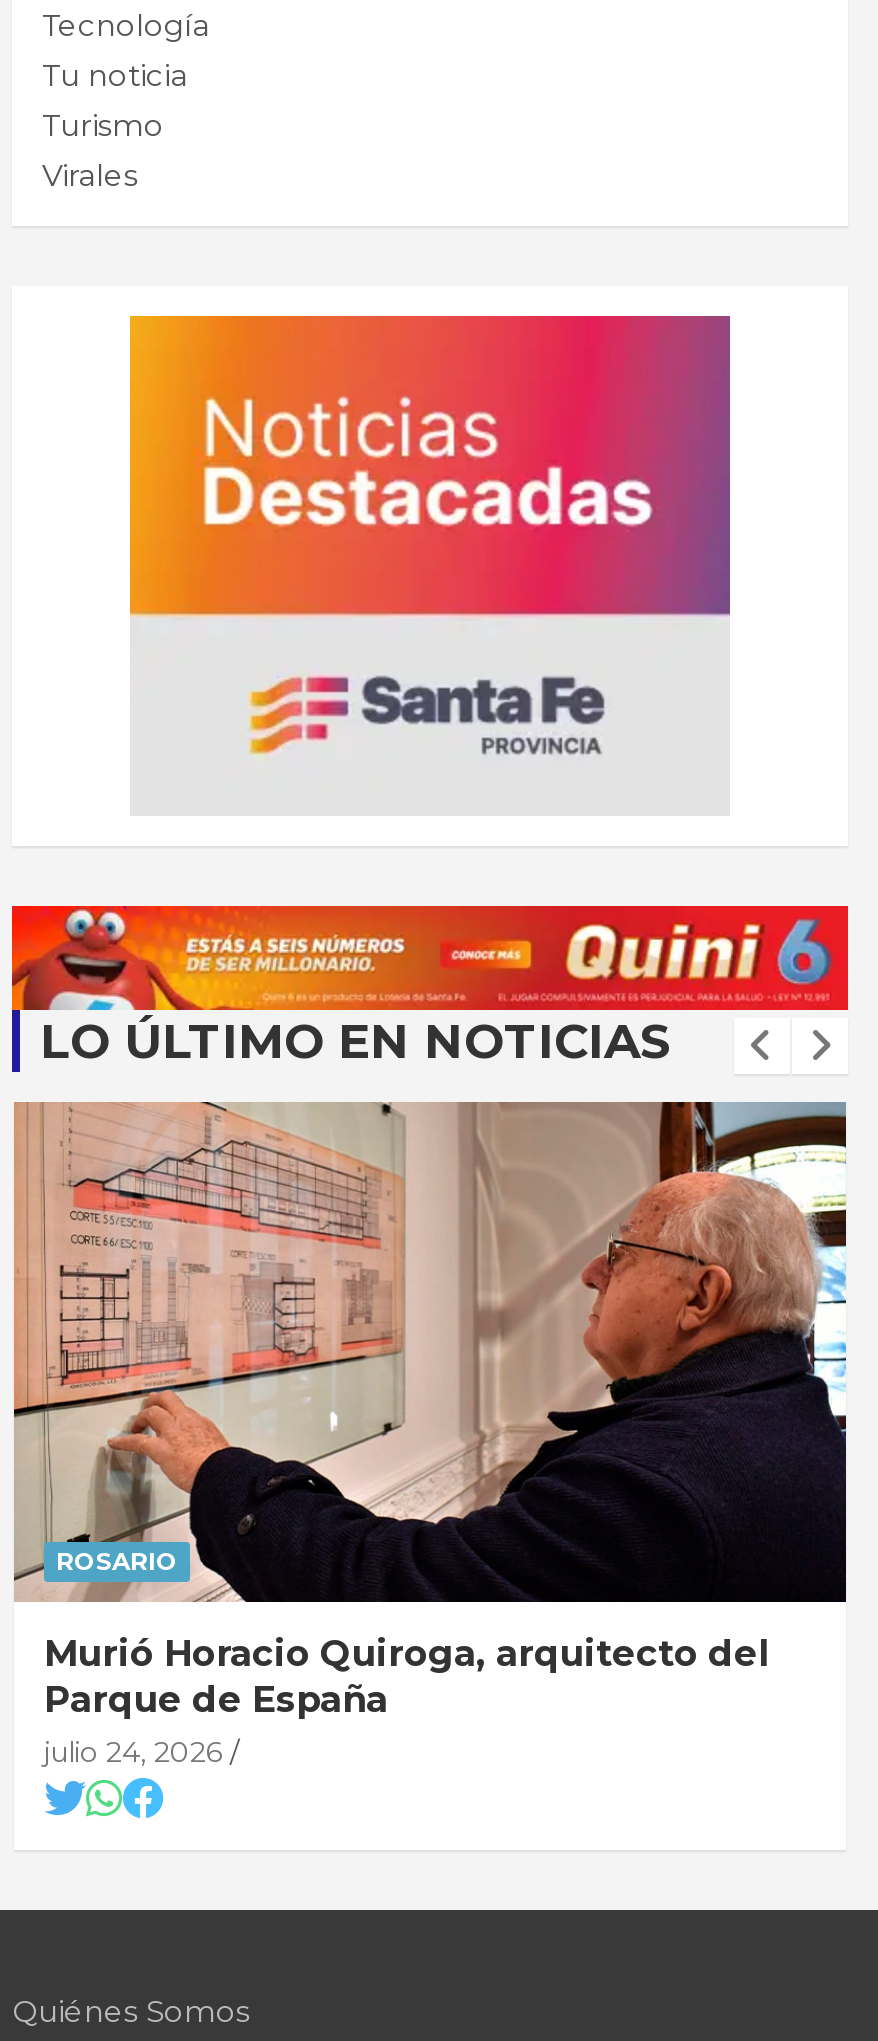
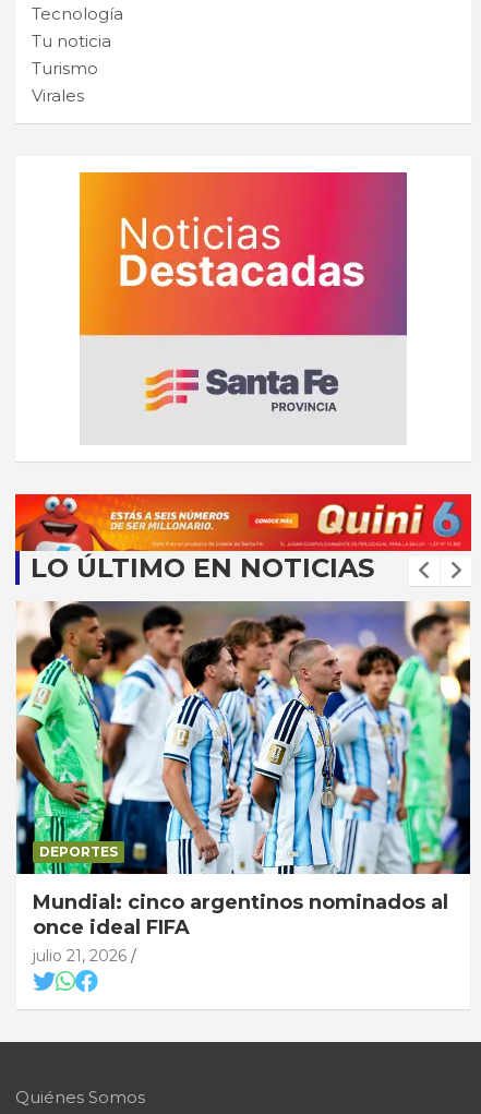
- [image]
- ROSARIO
+ [image]
+ DEPORTES

- Murió Horacio Quiroga, arquitecto del
- Parque de España
- julio 24, 2026
+ Mundial: cinco argentinos nominados al
+ once ideal FIFA
+ julio 21, 2026
